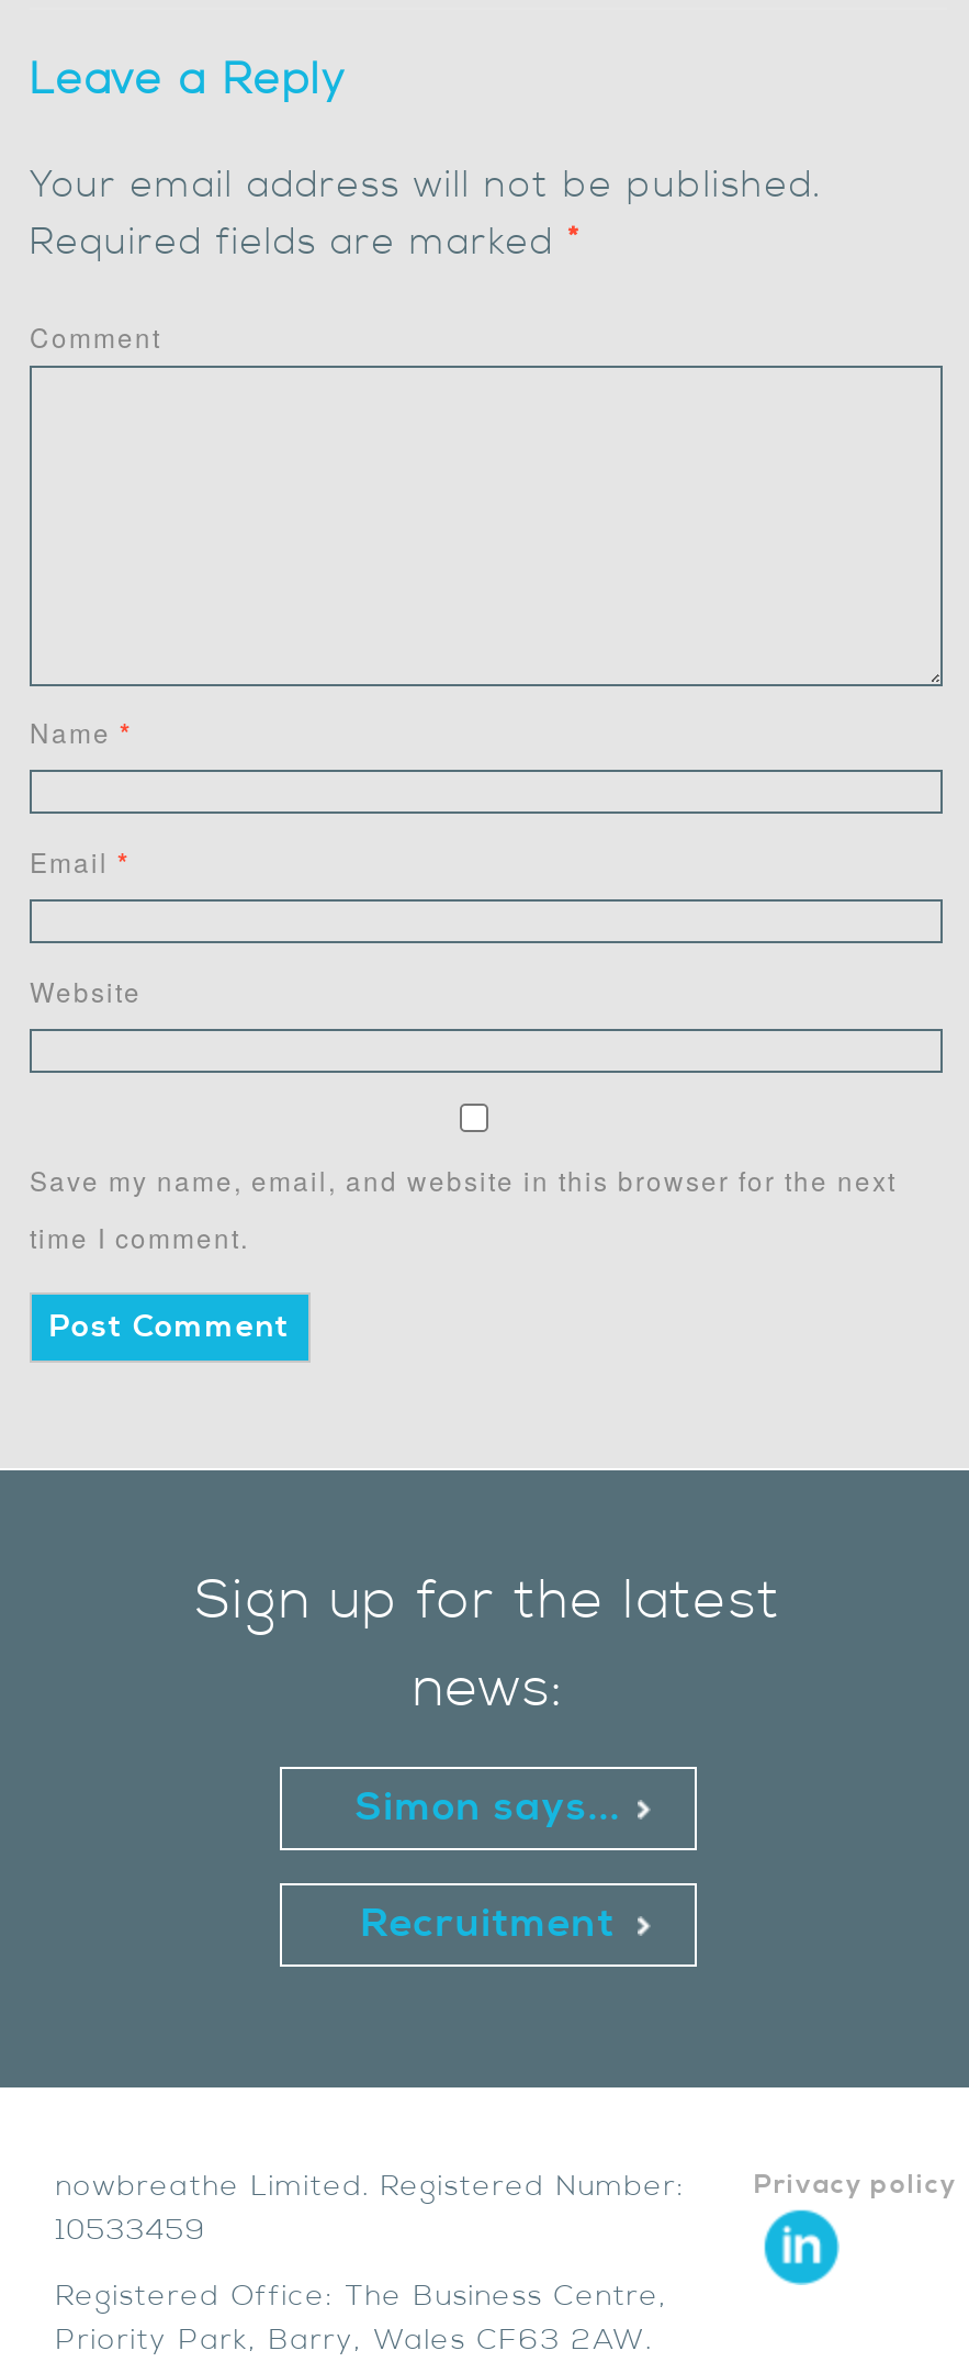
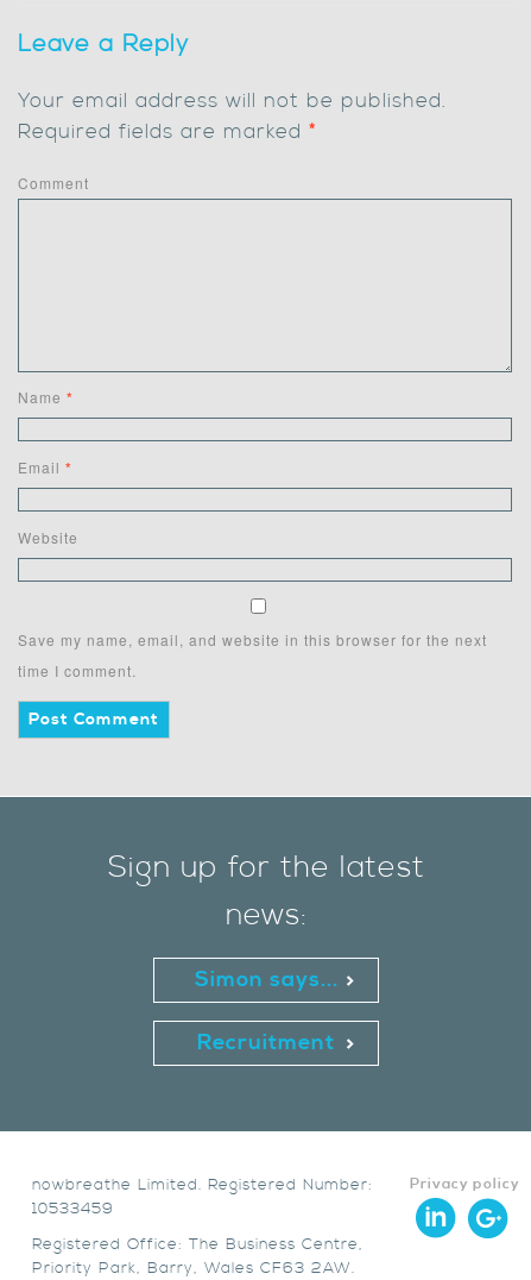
+ [image]
